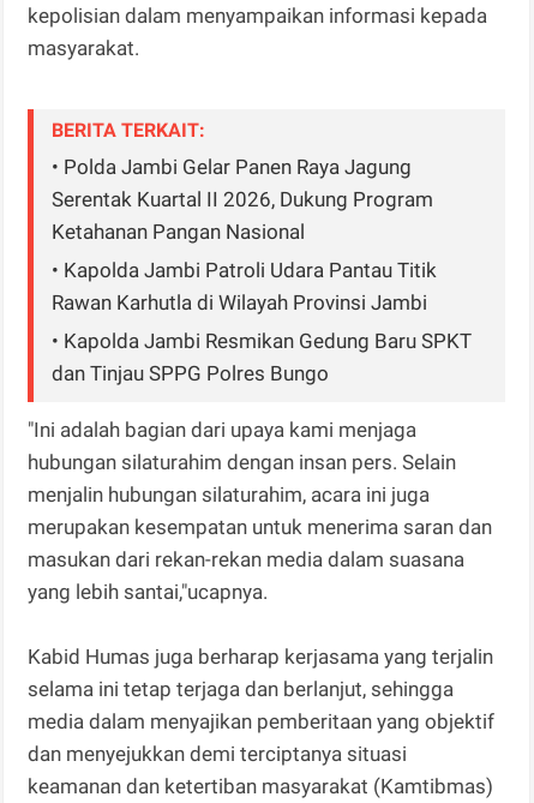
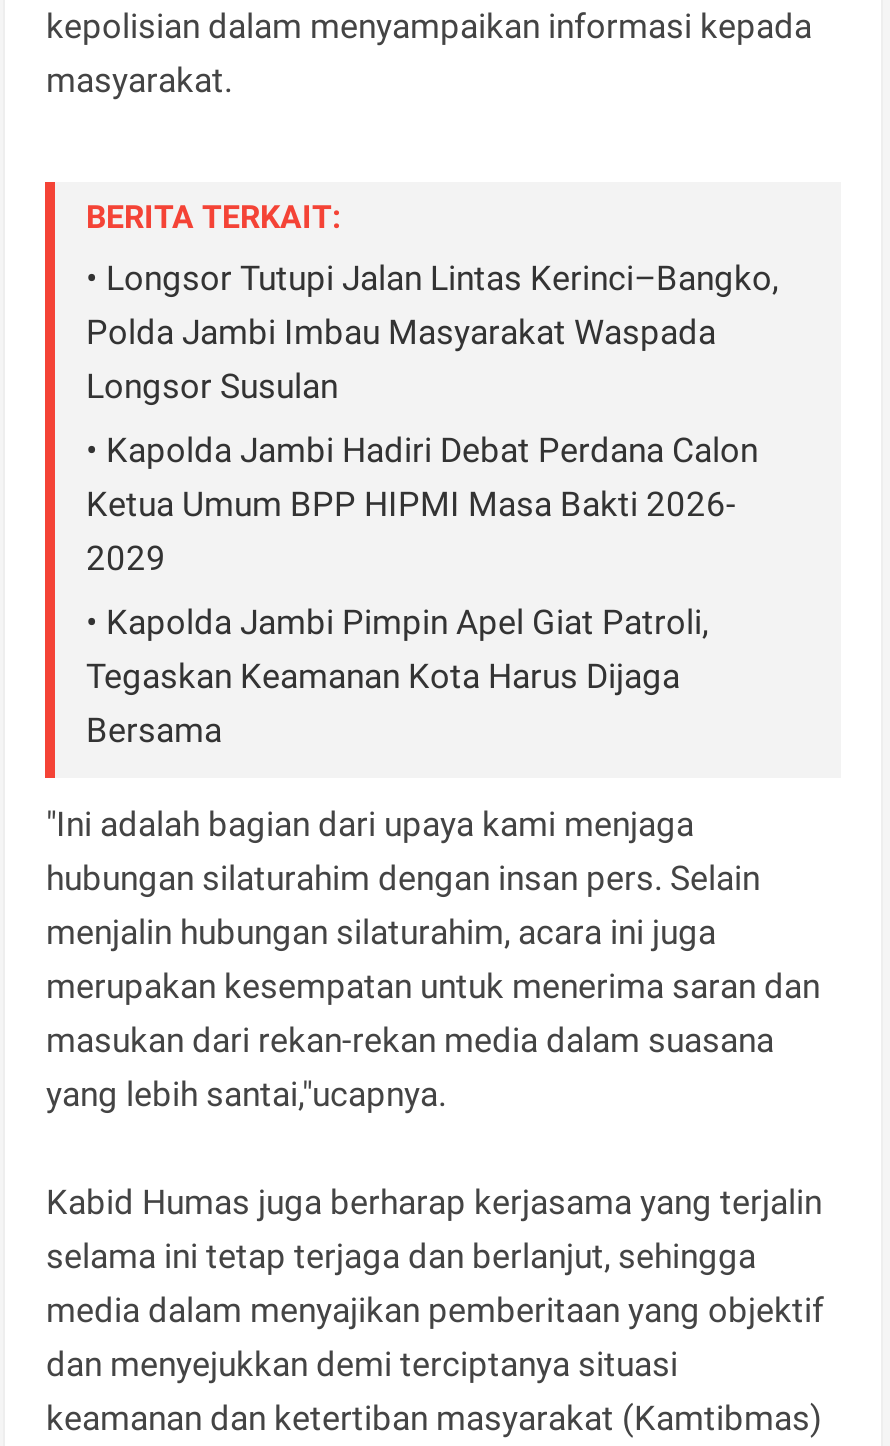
- • Polda Jambi Gelar Panen Raya Jagung
- Serentak Kuartal II 2026, Dukung Program
- Ketahanan Pangan Nasional
+ • Longsor Tutupi Jalan Lintas Kerinci–Bangko,
+ Polda Jambi Imbau Masyarakat Waspada
+ Longsor Susulan

- • Kapolda Jambi Patroli Udara Pantau Titik
- Rawan Karhutla di Wilayah Provinsi Jambi
+ • Kapolda Jambi Hadiri Debat Perdana Calon
+ Ketua Umum BPP HIPMI Masa Bakti 2026-
+ 2029

- • Kapolda Jambi Resmikan Gedung Baru SPKT
- dan Tinjau SPPG Polres Bungo
+ • Kapolda Jambi Pimpin Apel Giat Patroli,
+ Tegaskan Keamanan Kota Harus Dijaga
+ Bersama
